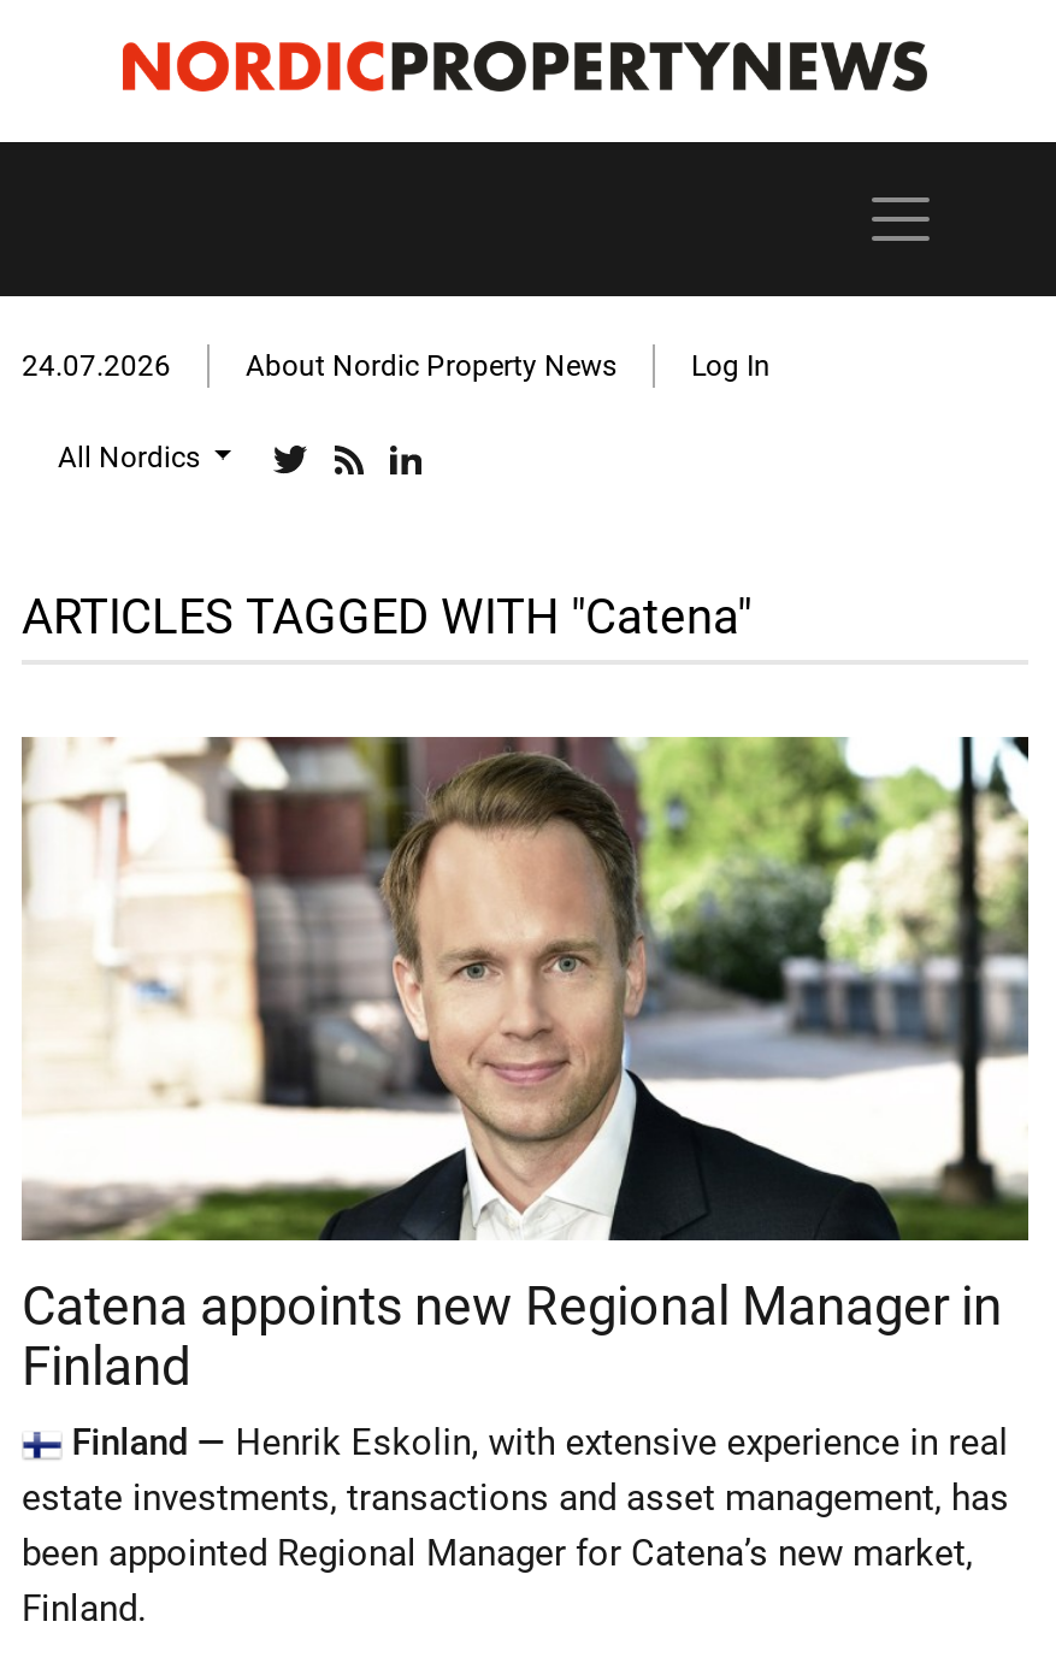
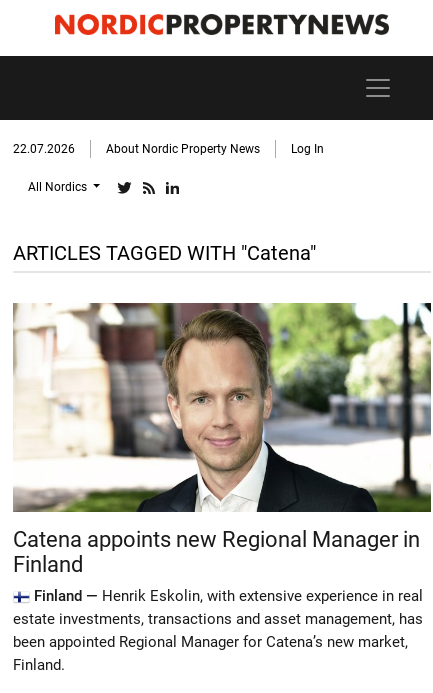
- 24.07.2026
+ 22.07.2026
